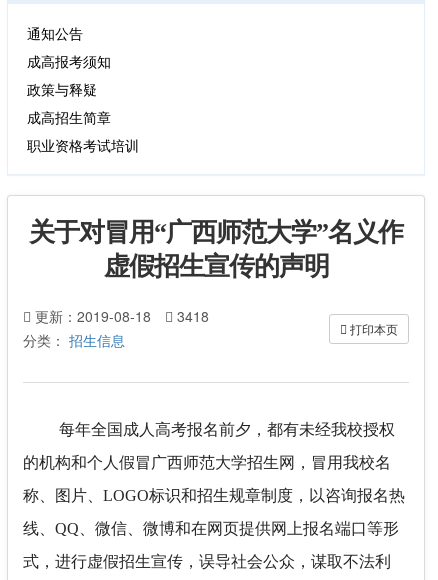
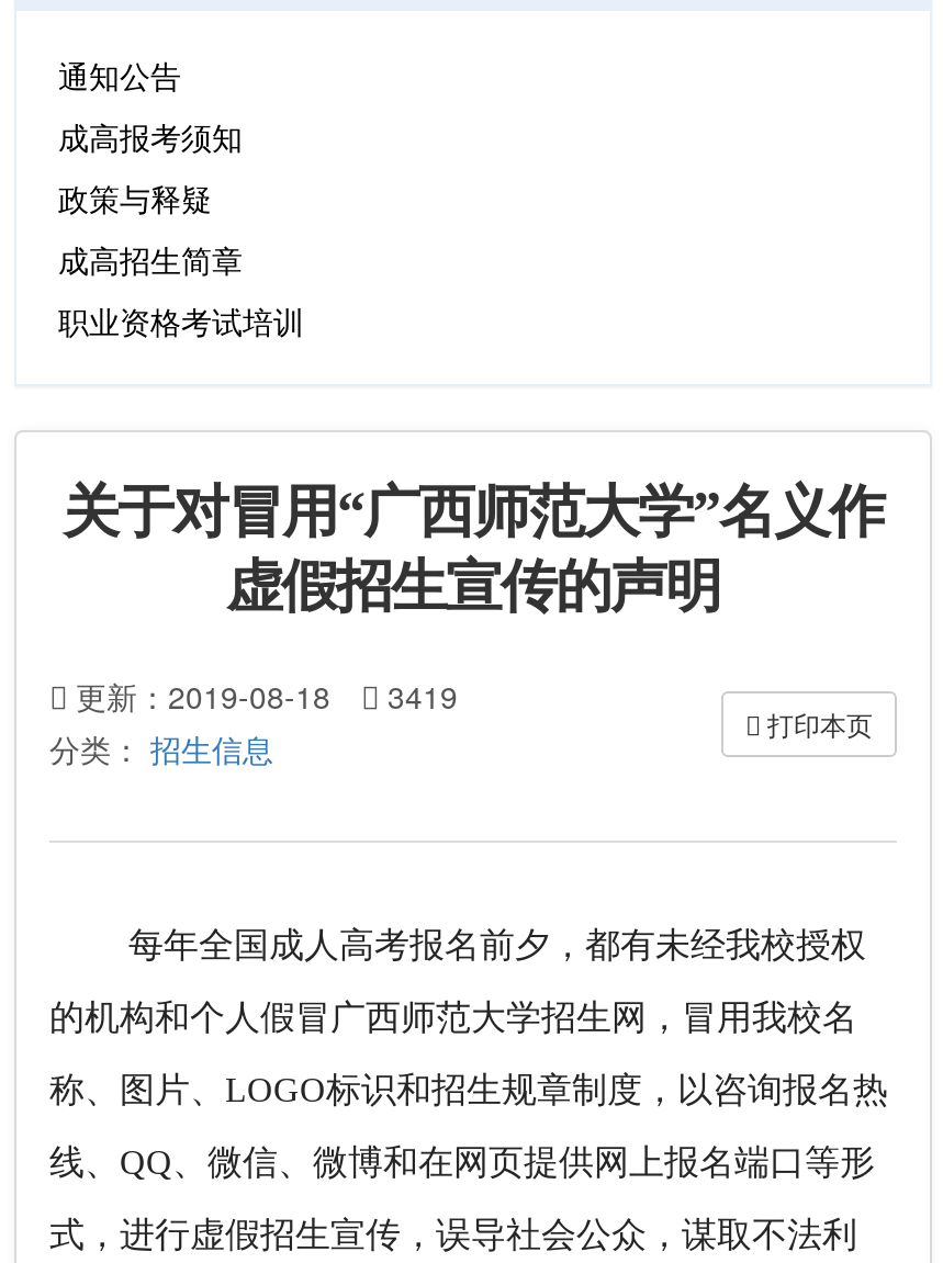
- 更新：2019-08-18 3418
+ 更新：2019-08-18 3419
